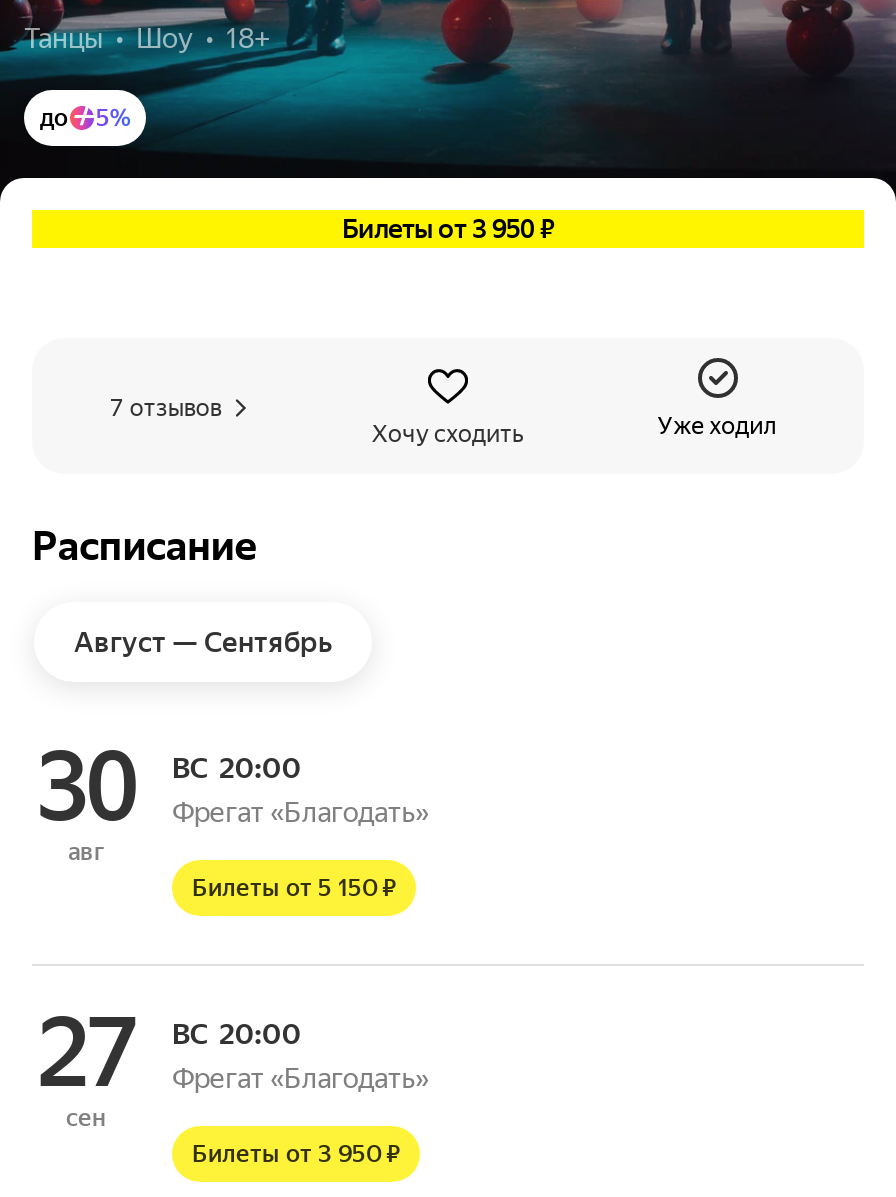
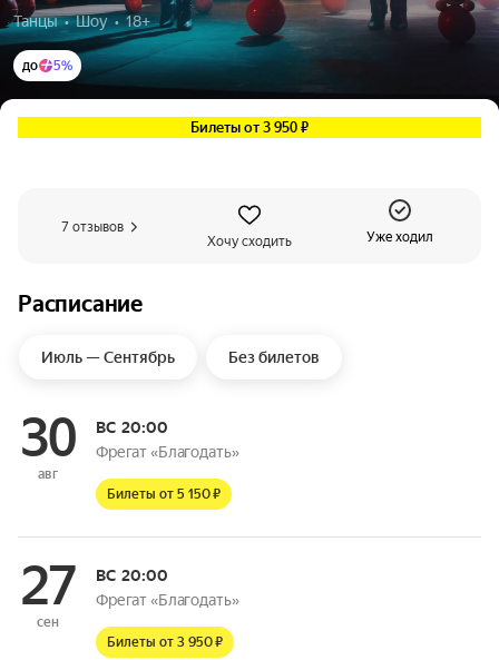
- Август — Сентябрь
+ Июль — Сентябрь
+ Без билетов
